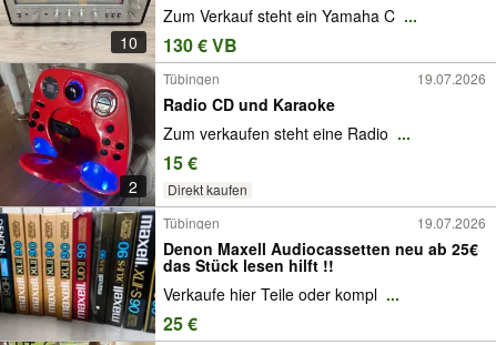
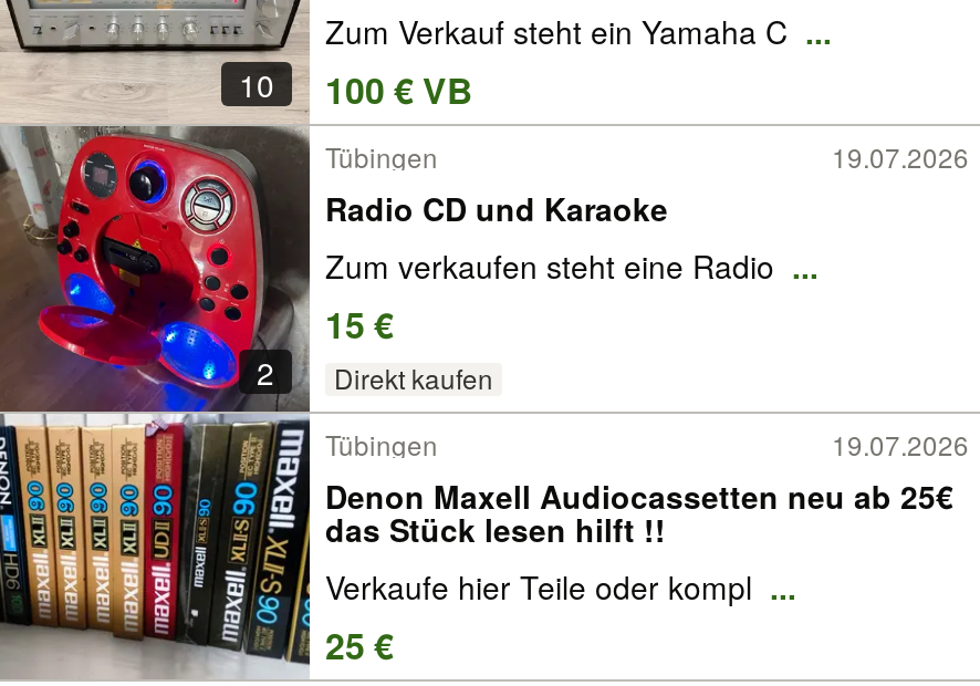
- 10 130 € VB
+ 10 100 € VB
